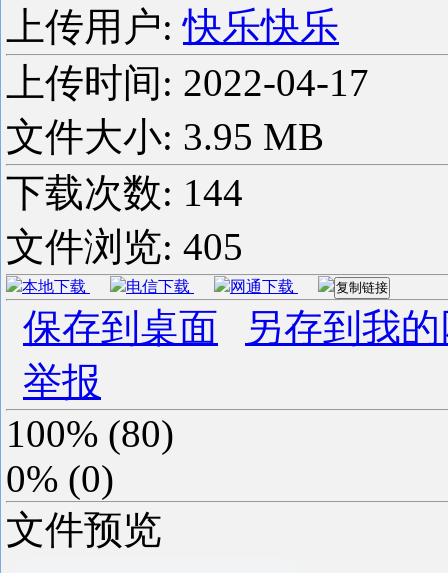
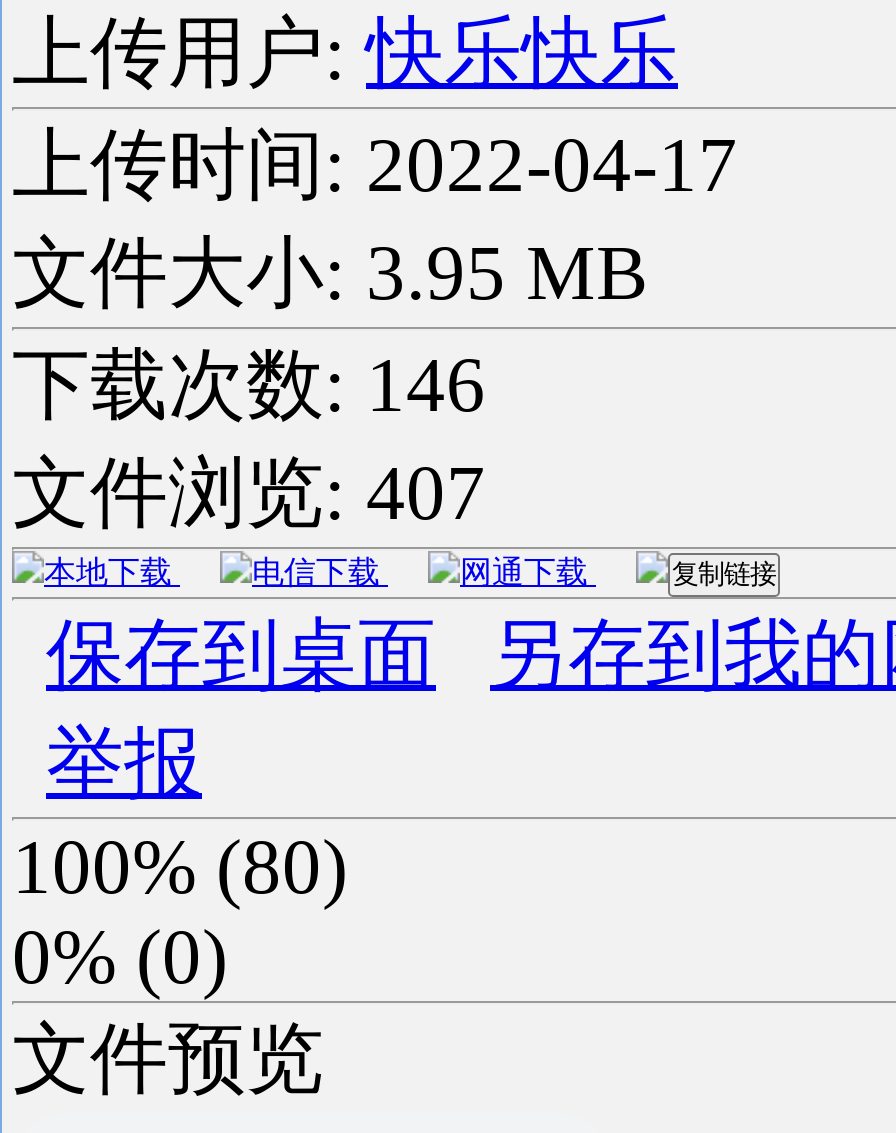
- 下载次数: 144
+ 下载次数: 146

- 文件浏览: 405
+ 文件浏览: 407
